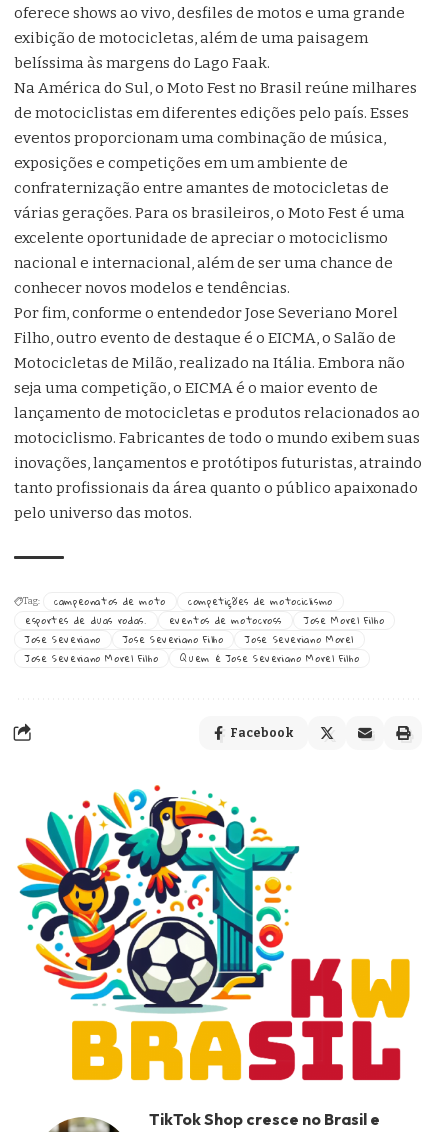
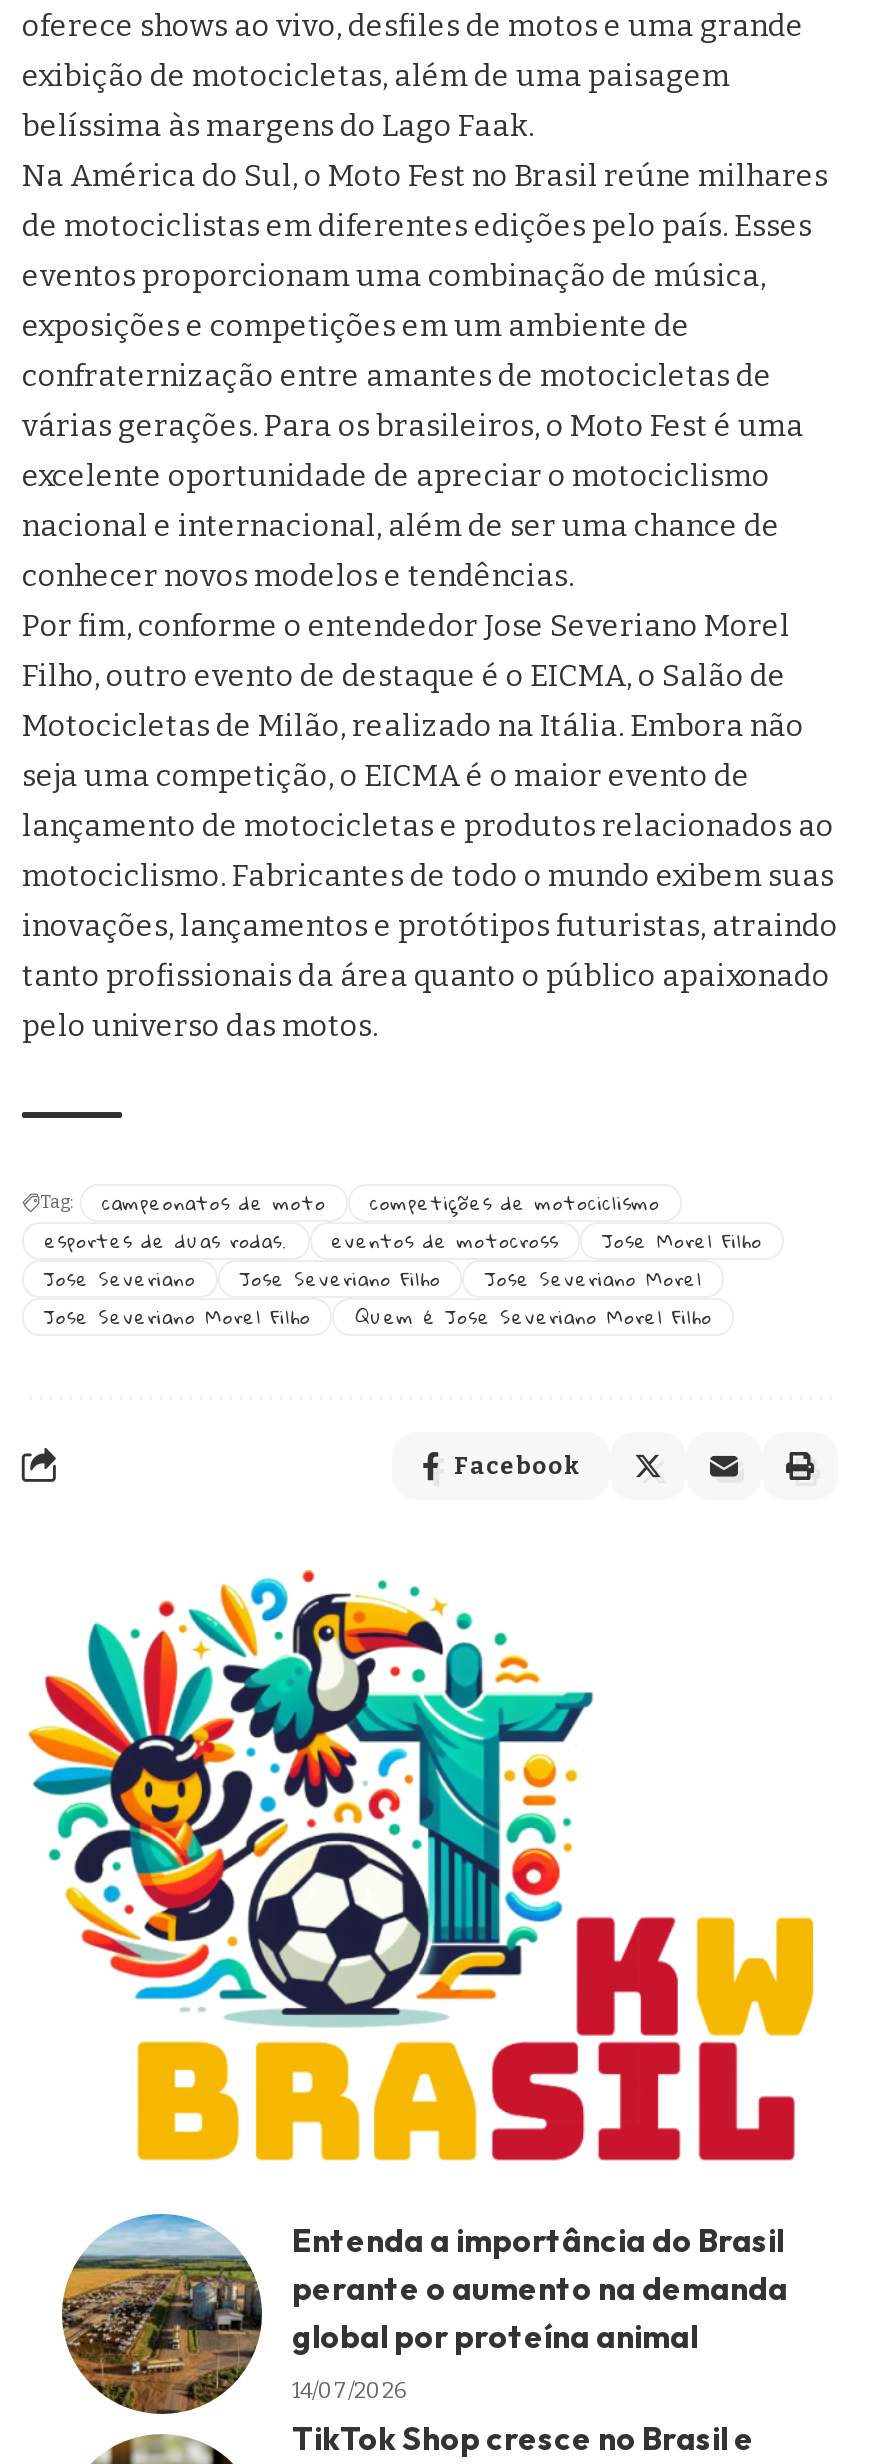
+ [image]
+ Entenda a importância do Brasil
+ perante o aumento na demanda
+ global por proteína animal
+ 14/07/2026
